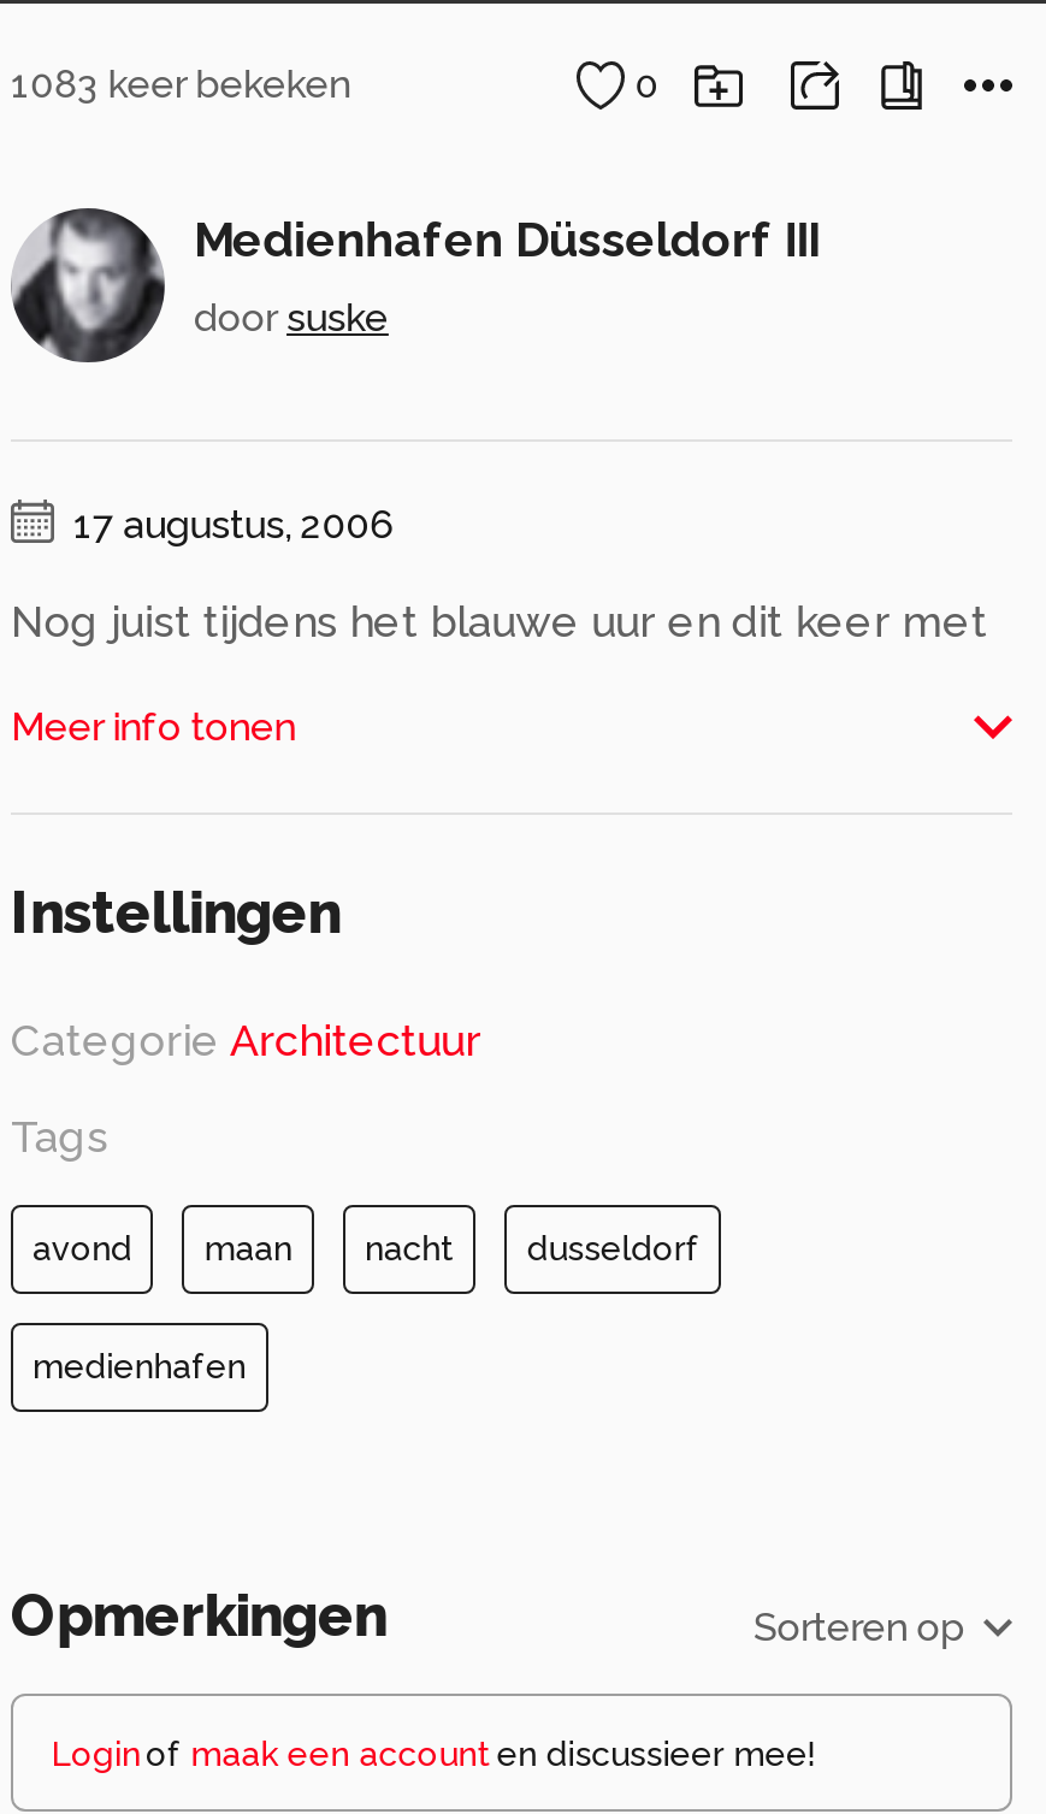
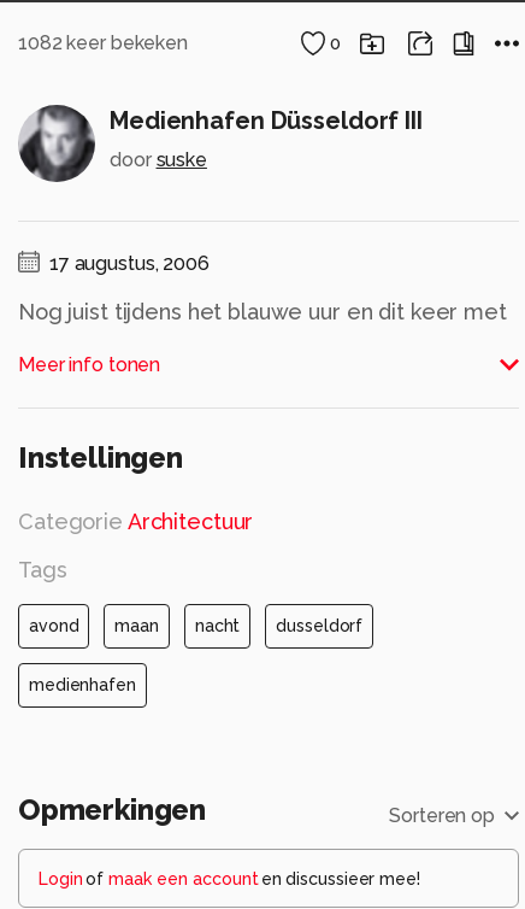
- 1083 keer bekeken
+ 1082 keer bekeken
